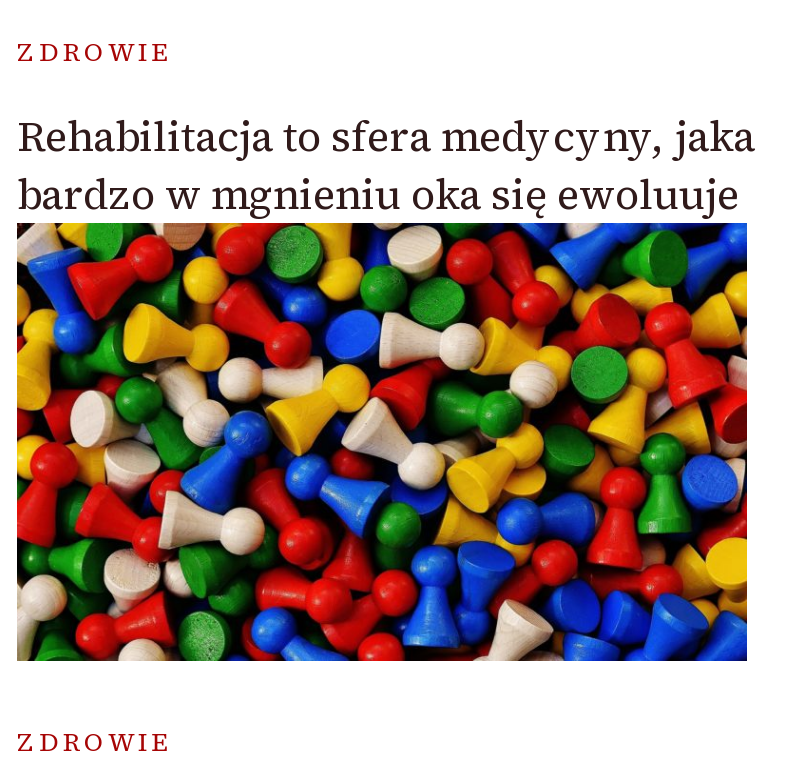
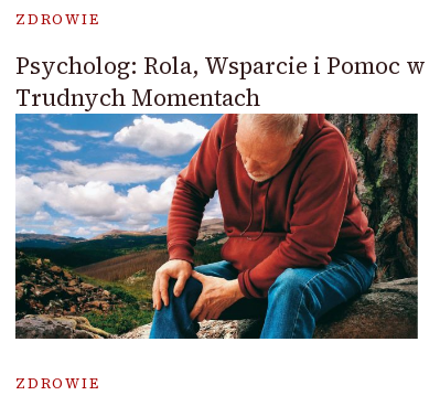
- Rehabilitacja to sfera medycyny, jaka
- bardzo w mgnieniu oka się ewoluuje
+ Psycholog: Rola, Wsparcie i Pomoc w
+ Trudnych Momentach

- [image]
+ [image]
